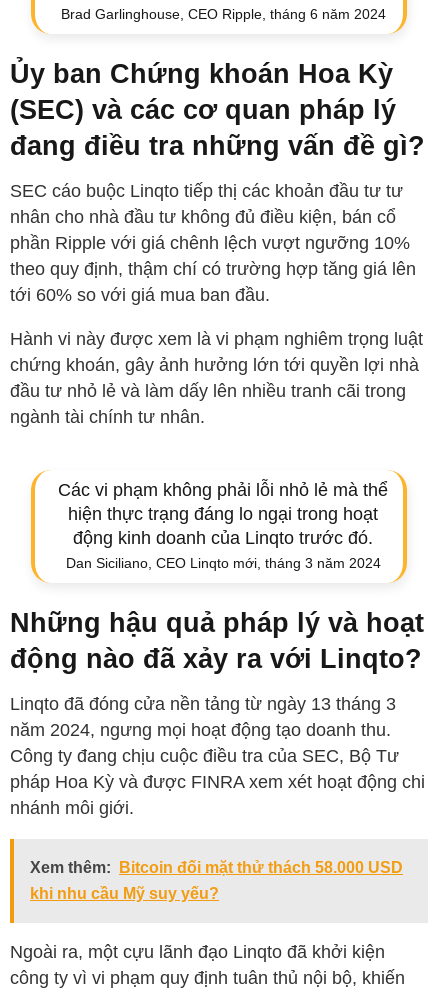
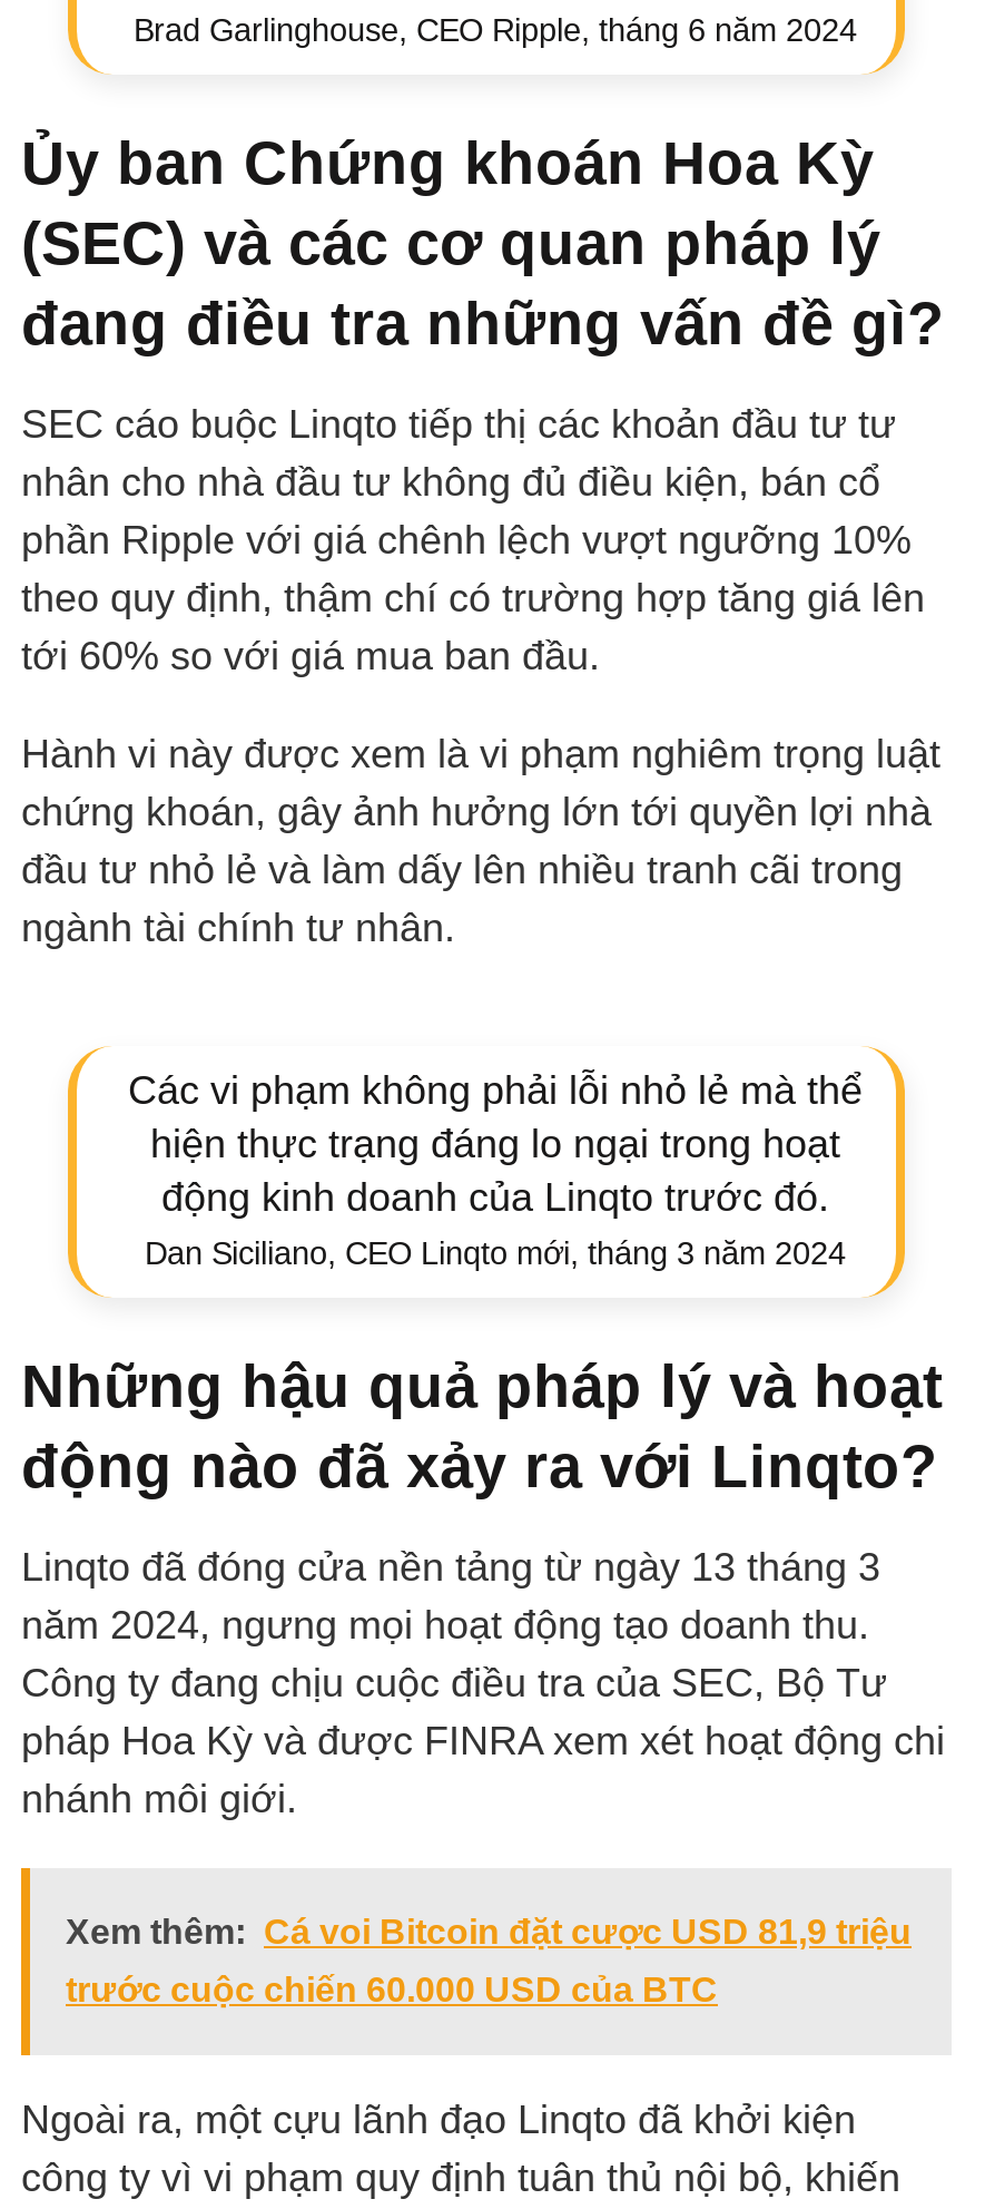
- Xem thêm: Bitcoin đối mặt thử thách 58.000 USD
+ Xem thêm: Cá voi Bitcoin đặt cược USD 81,9 triệu

- khi nhu cầu Mỹ suy yếu?
+ trước cuộc chiến 60.000 USD của BTC
